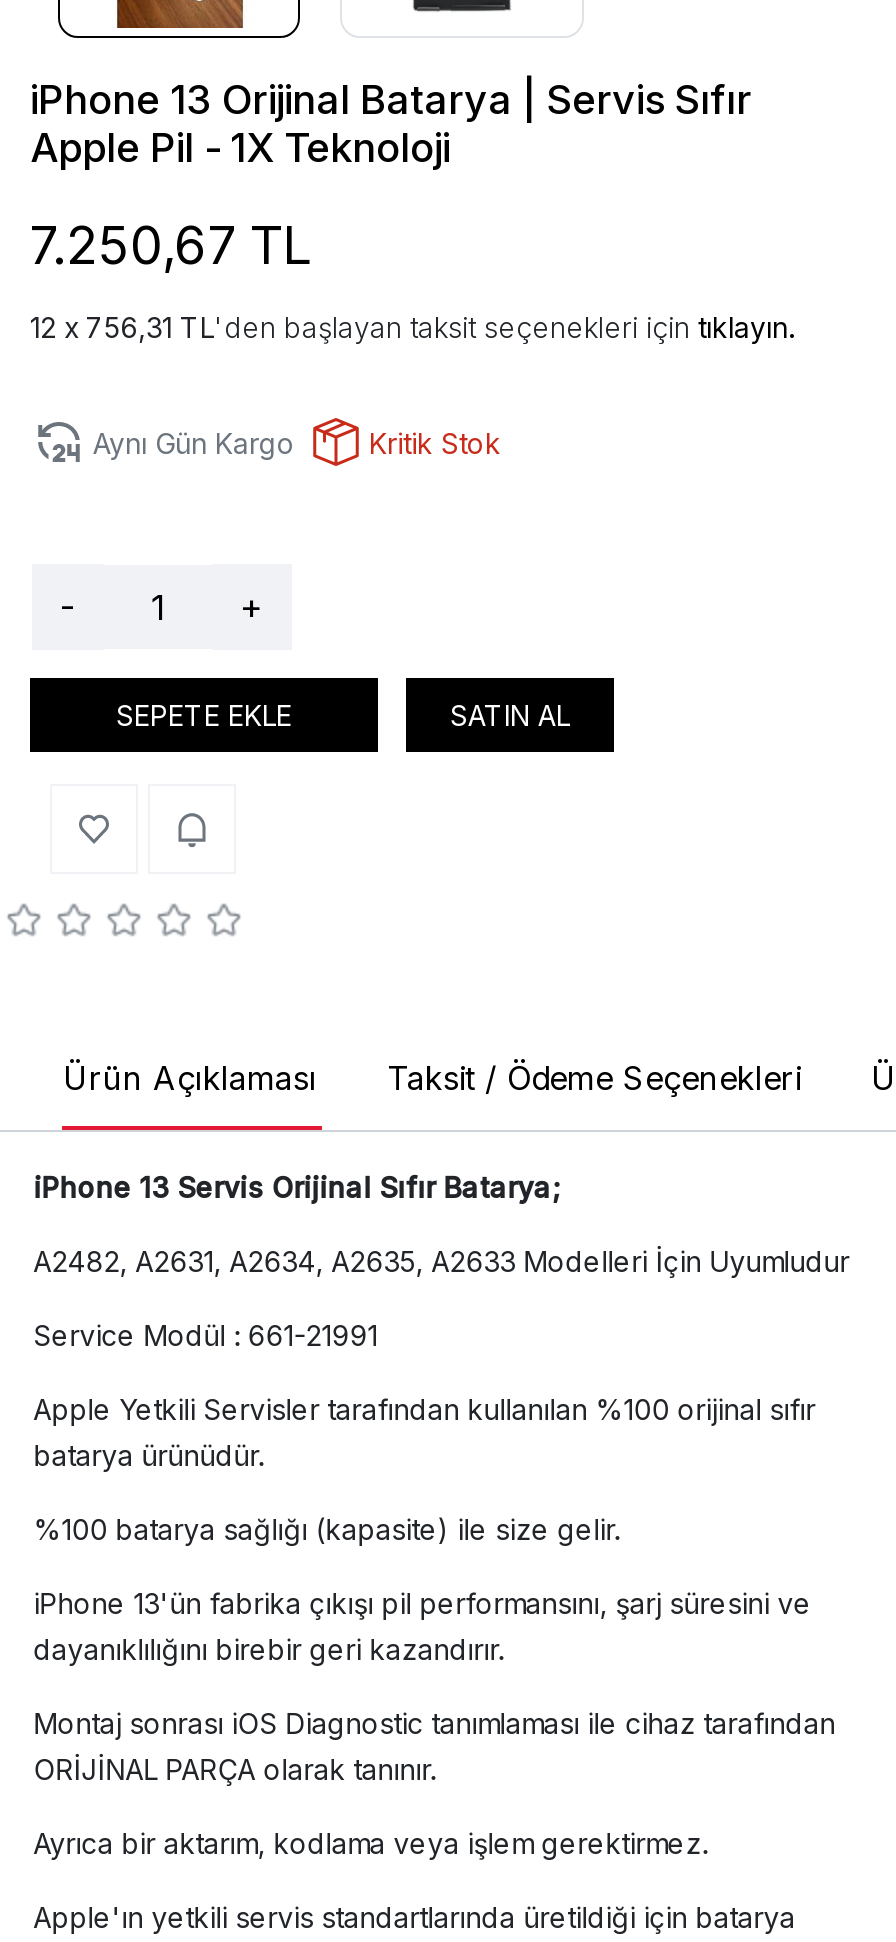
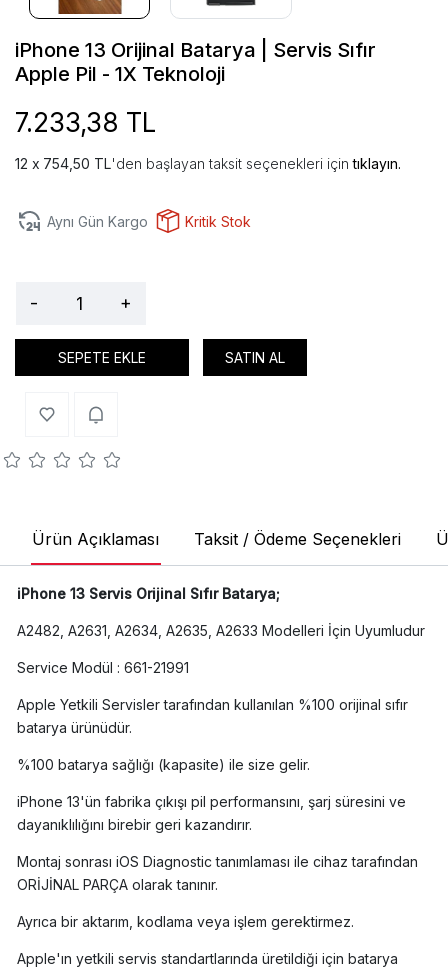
- 7.250,67 TL
+ 7.233,38 TL

- 756,31 TL 'den başlayan taksit seçenekleri için tıklayın.
+ 754,50 TL 'den başlayan taksit seçenekleri için tıklayın.
